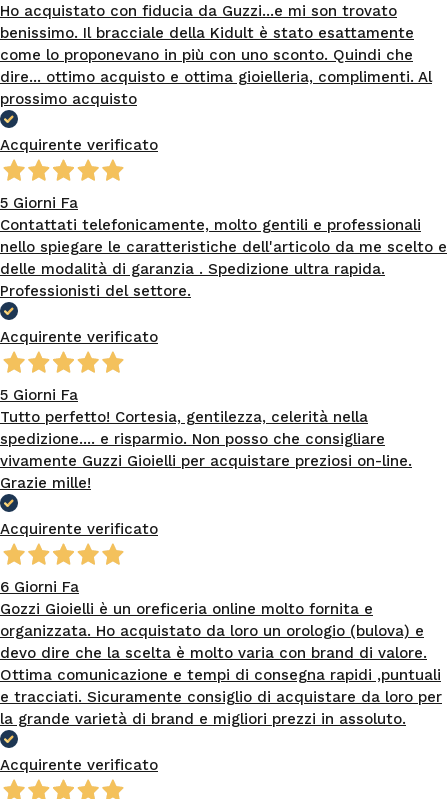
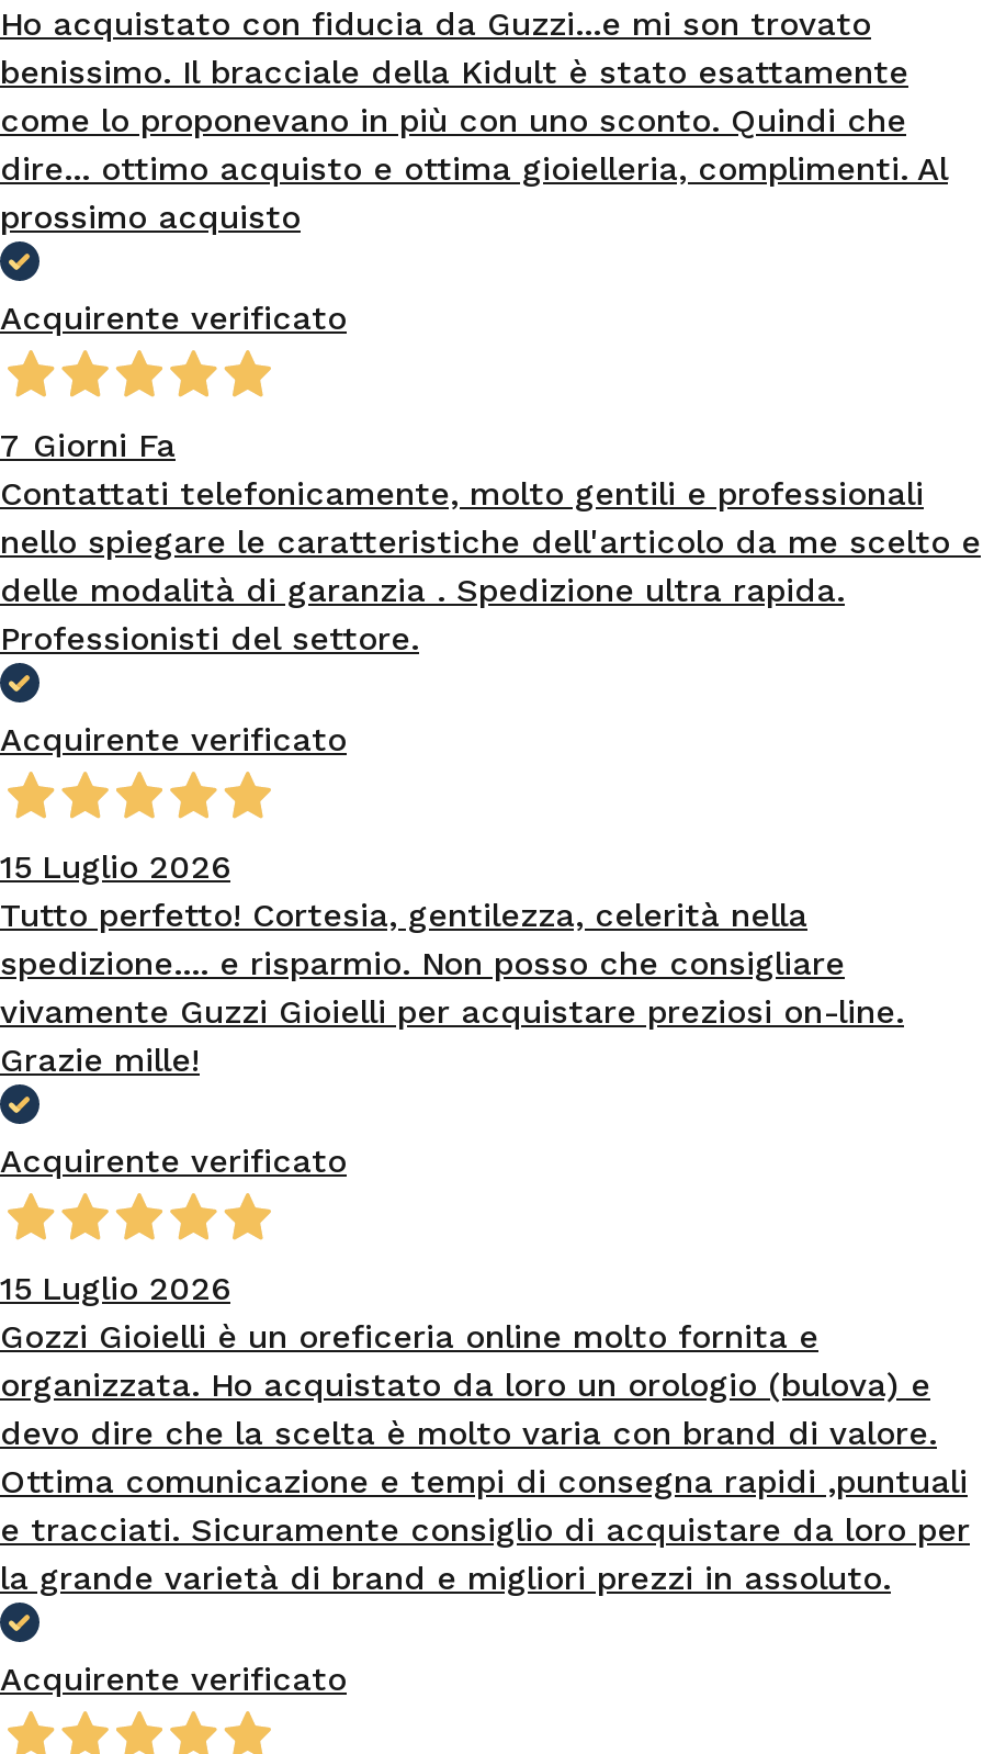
- 5 Giorni Fa
+ 7 Giorni Fa

- 5 Giorni Fa
+ 15 Luglio 2026

- 6 Giorni Fa
+ 15 Luglio 2026
